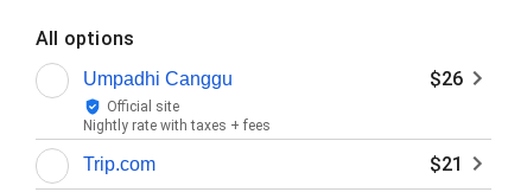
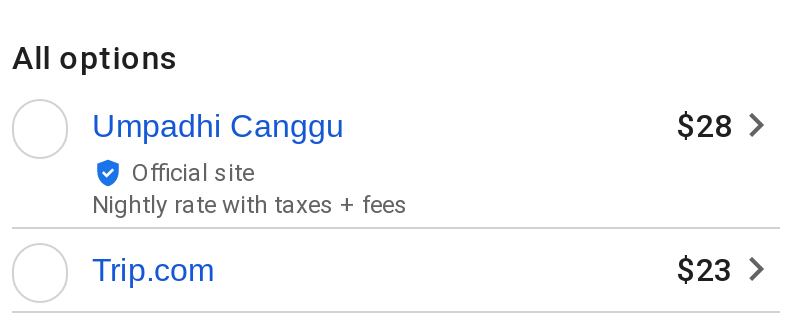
- $26
+ $28

- $21
+ $23
